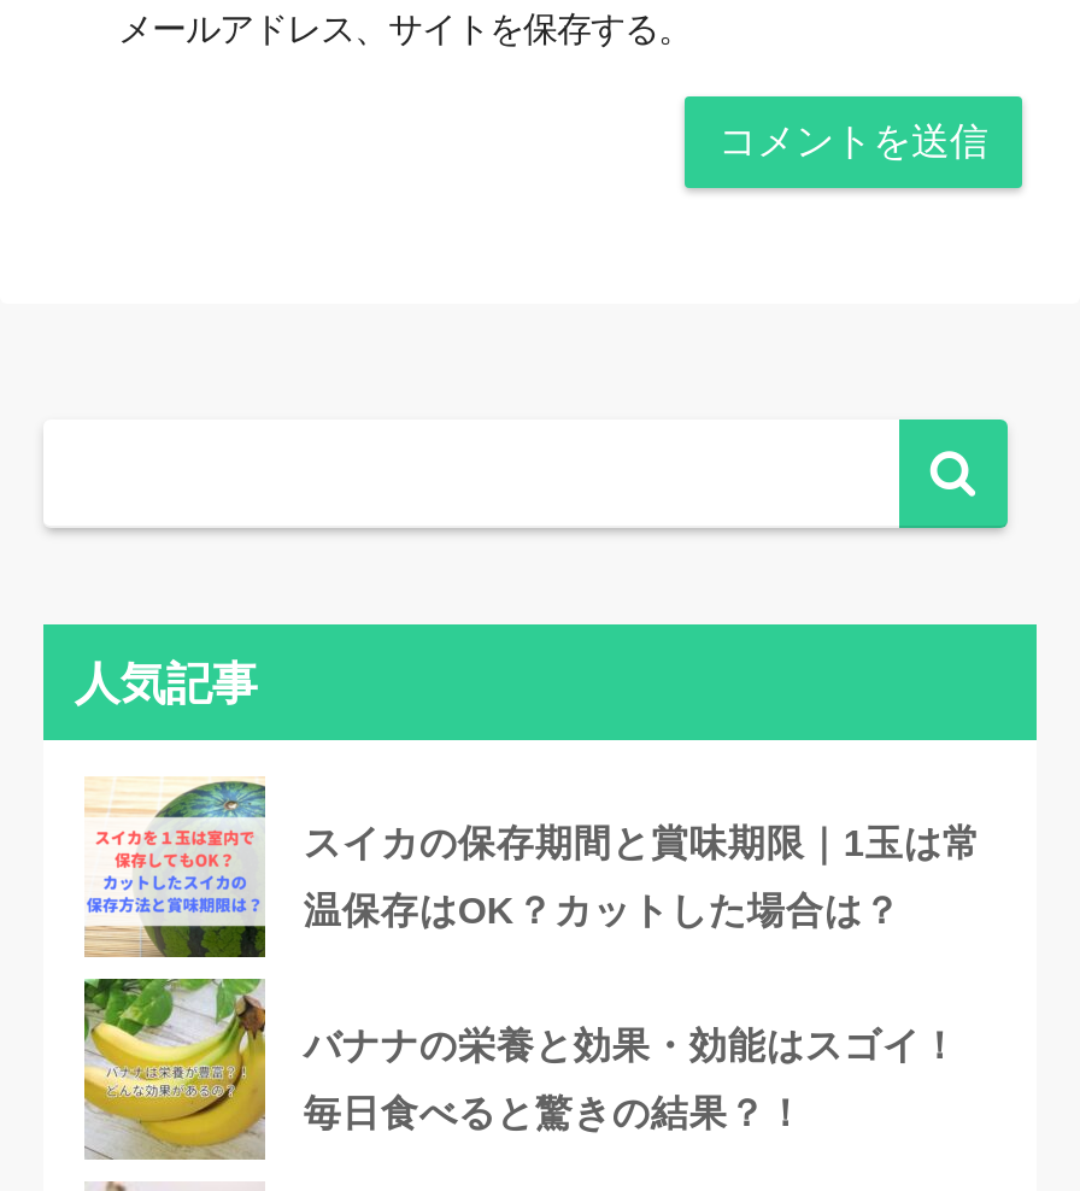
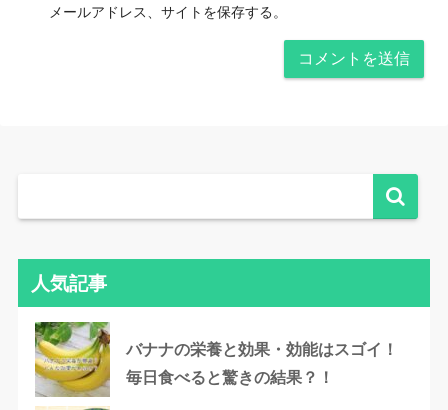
- [image]
- スイカの保存期間と賞味期限｜1玉は常
- 温保存はOK？カットした場合は？
